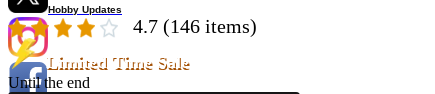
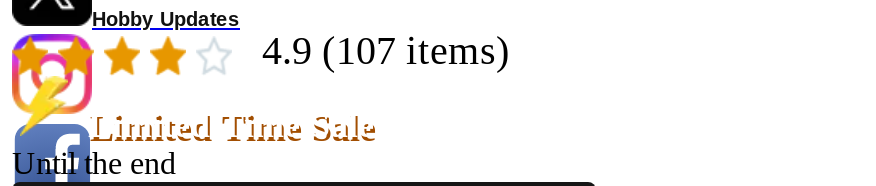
- 4.7 (146 items)
+ 4.9 (107 items)
